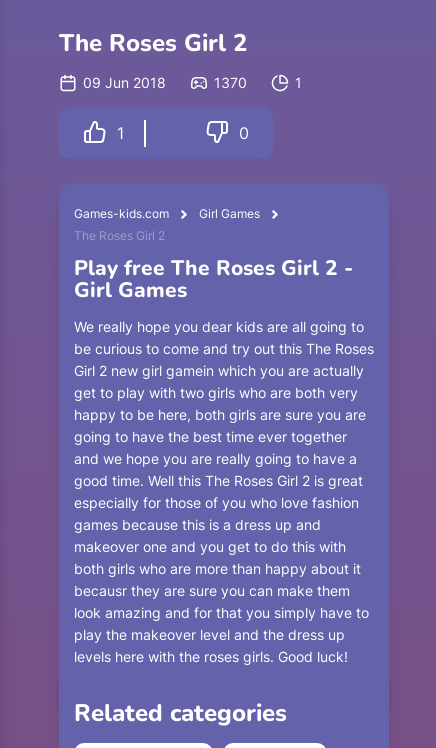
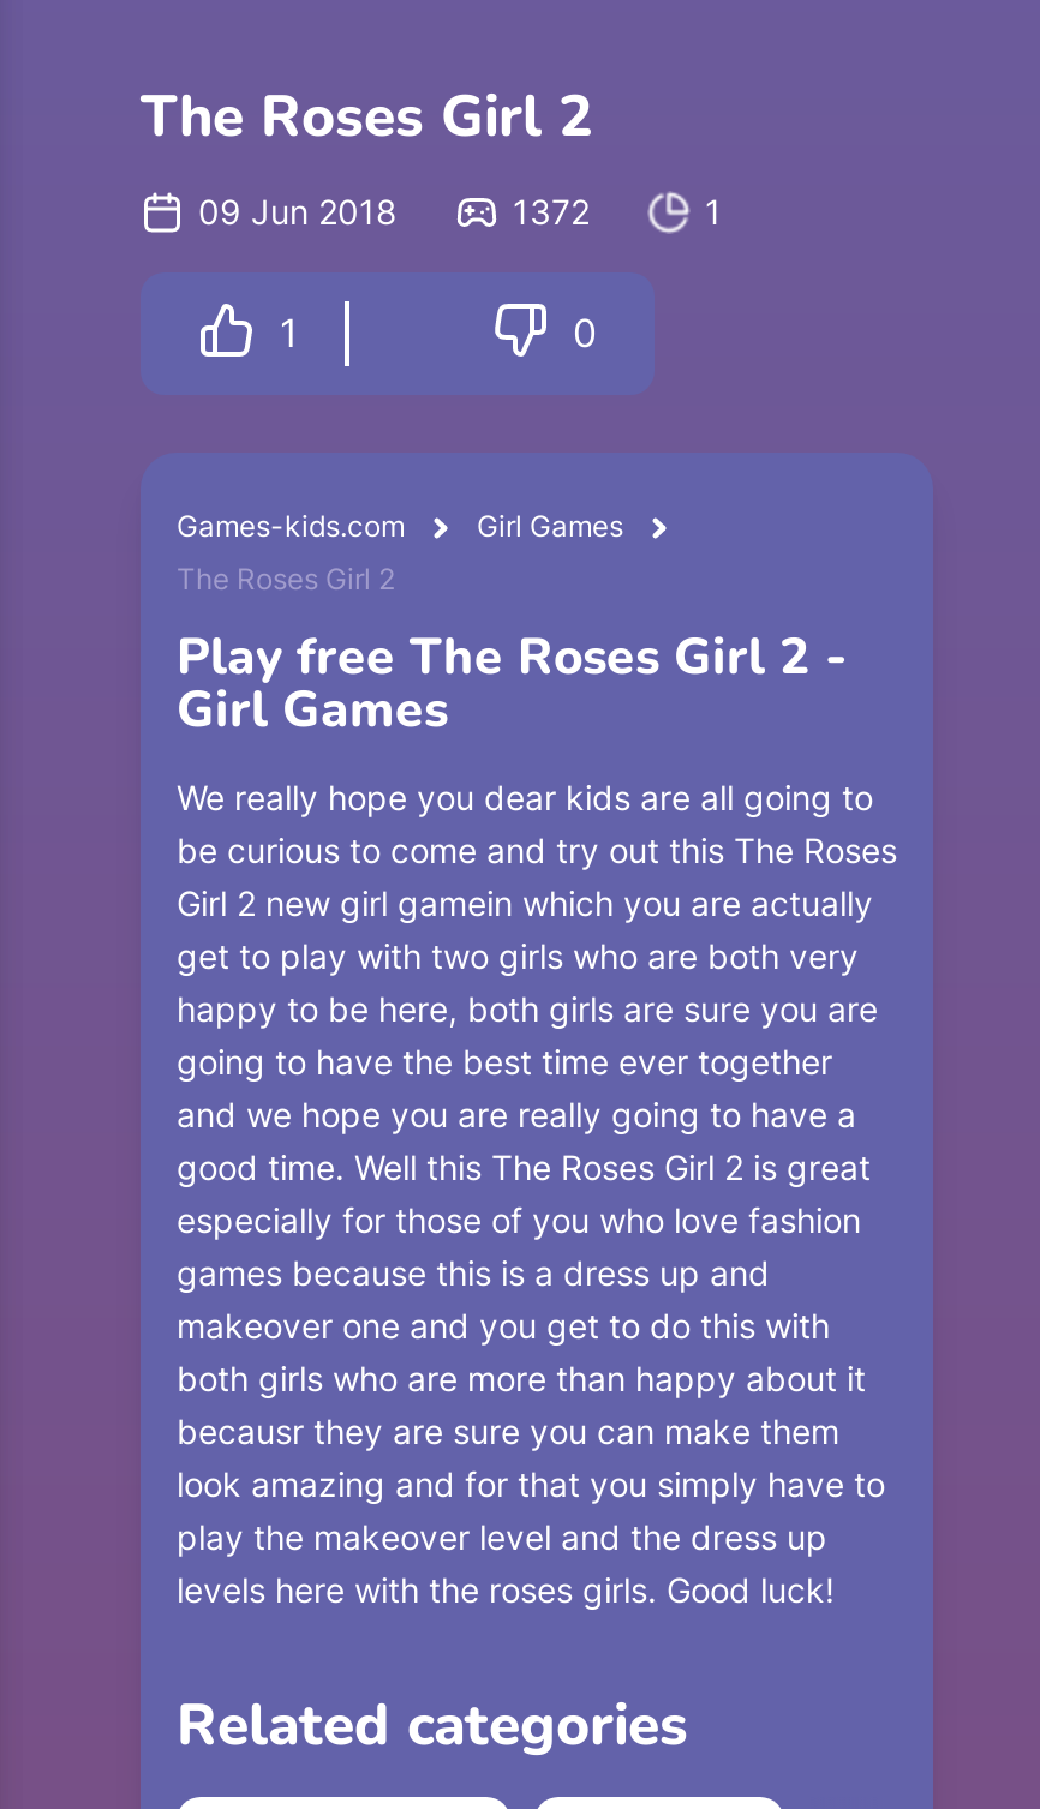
- 1370
+ 1372
